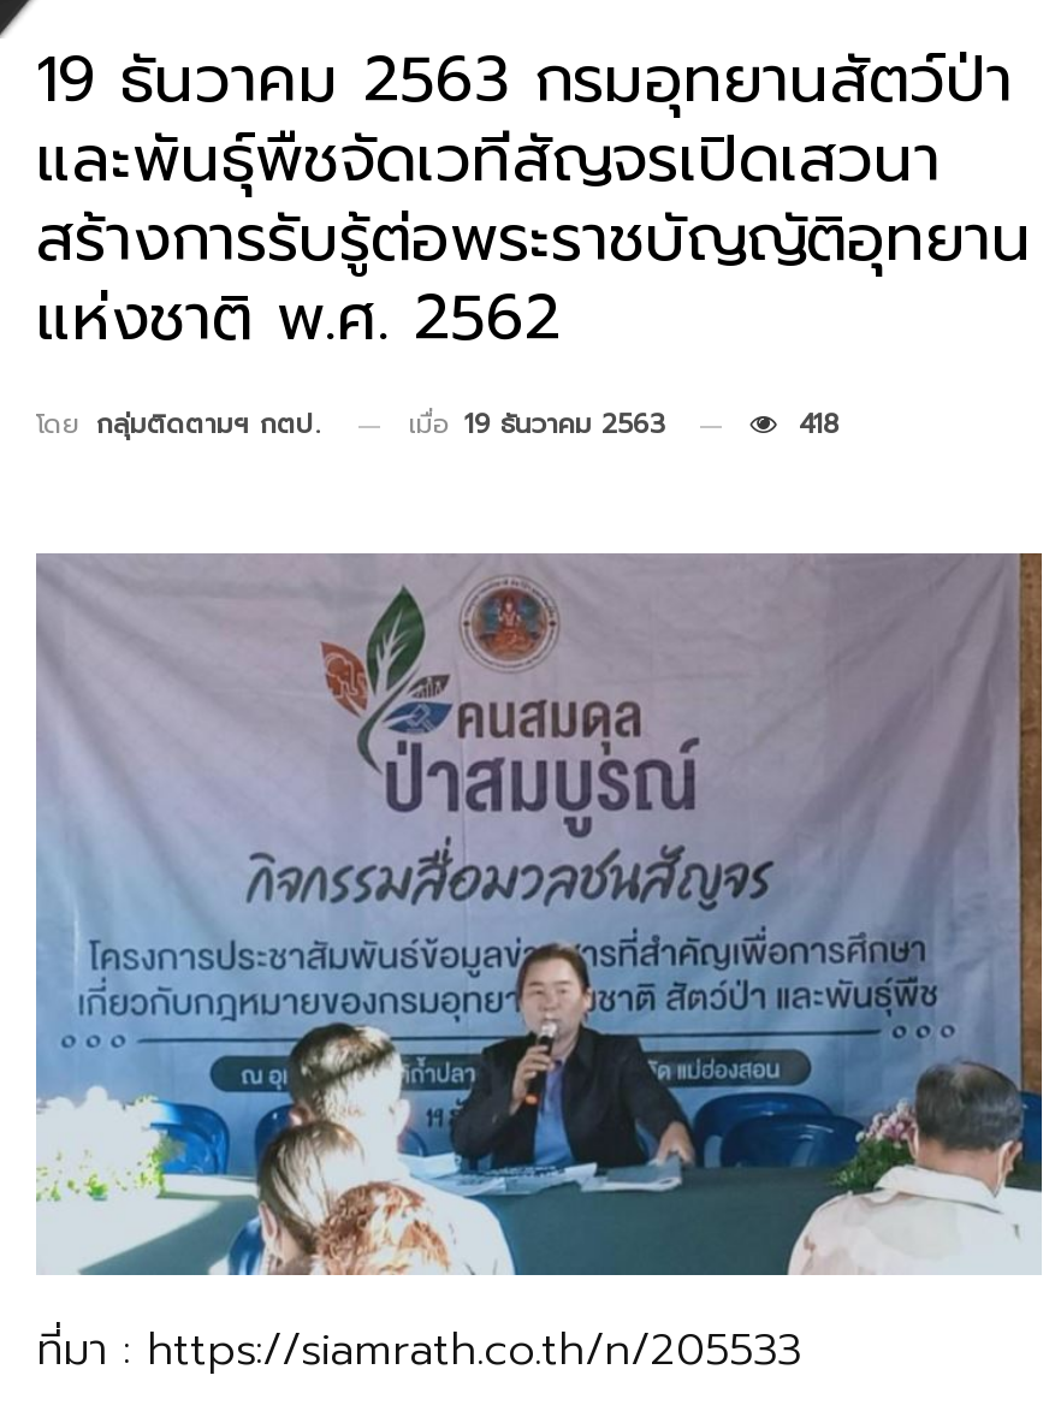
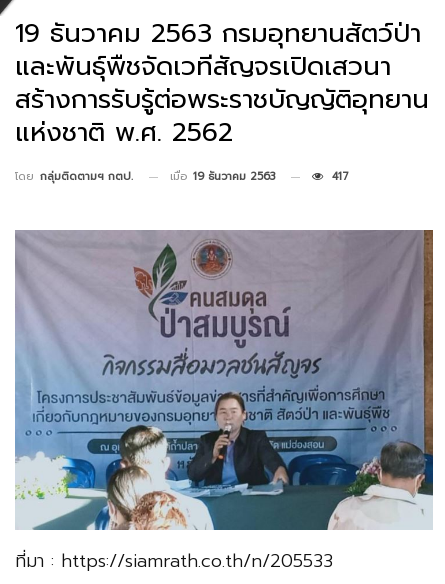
- 418
+ 417
